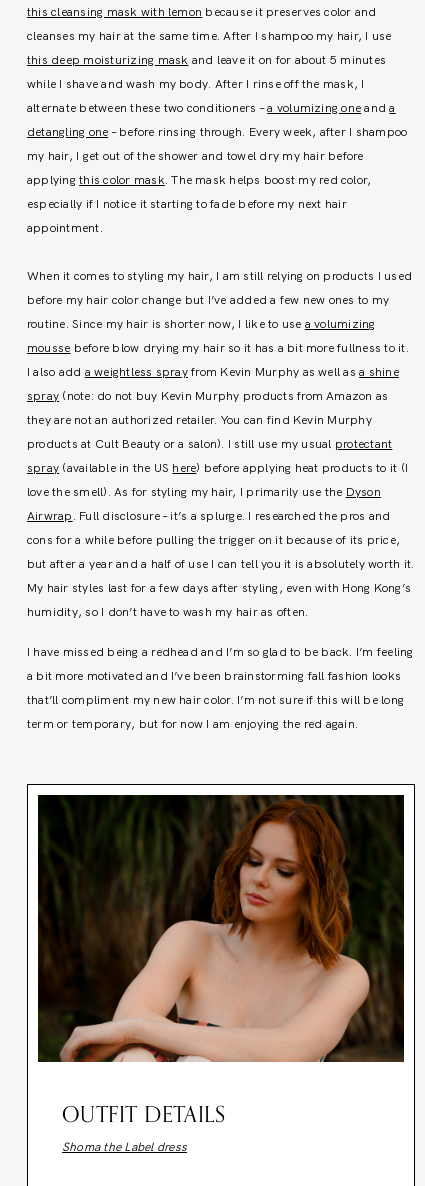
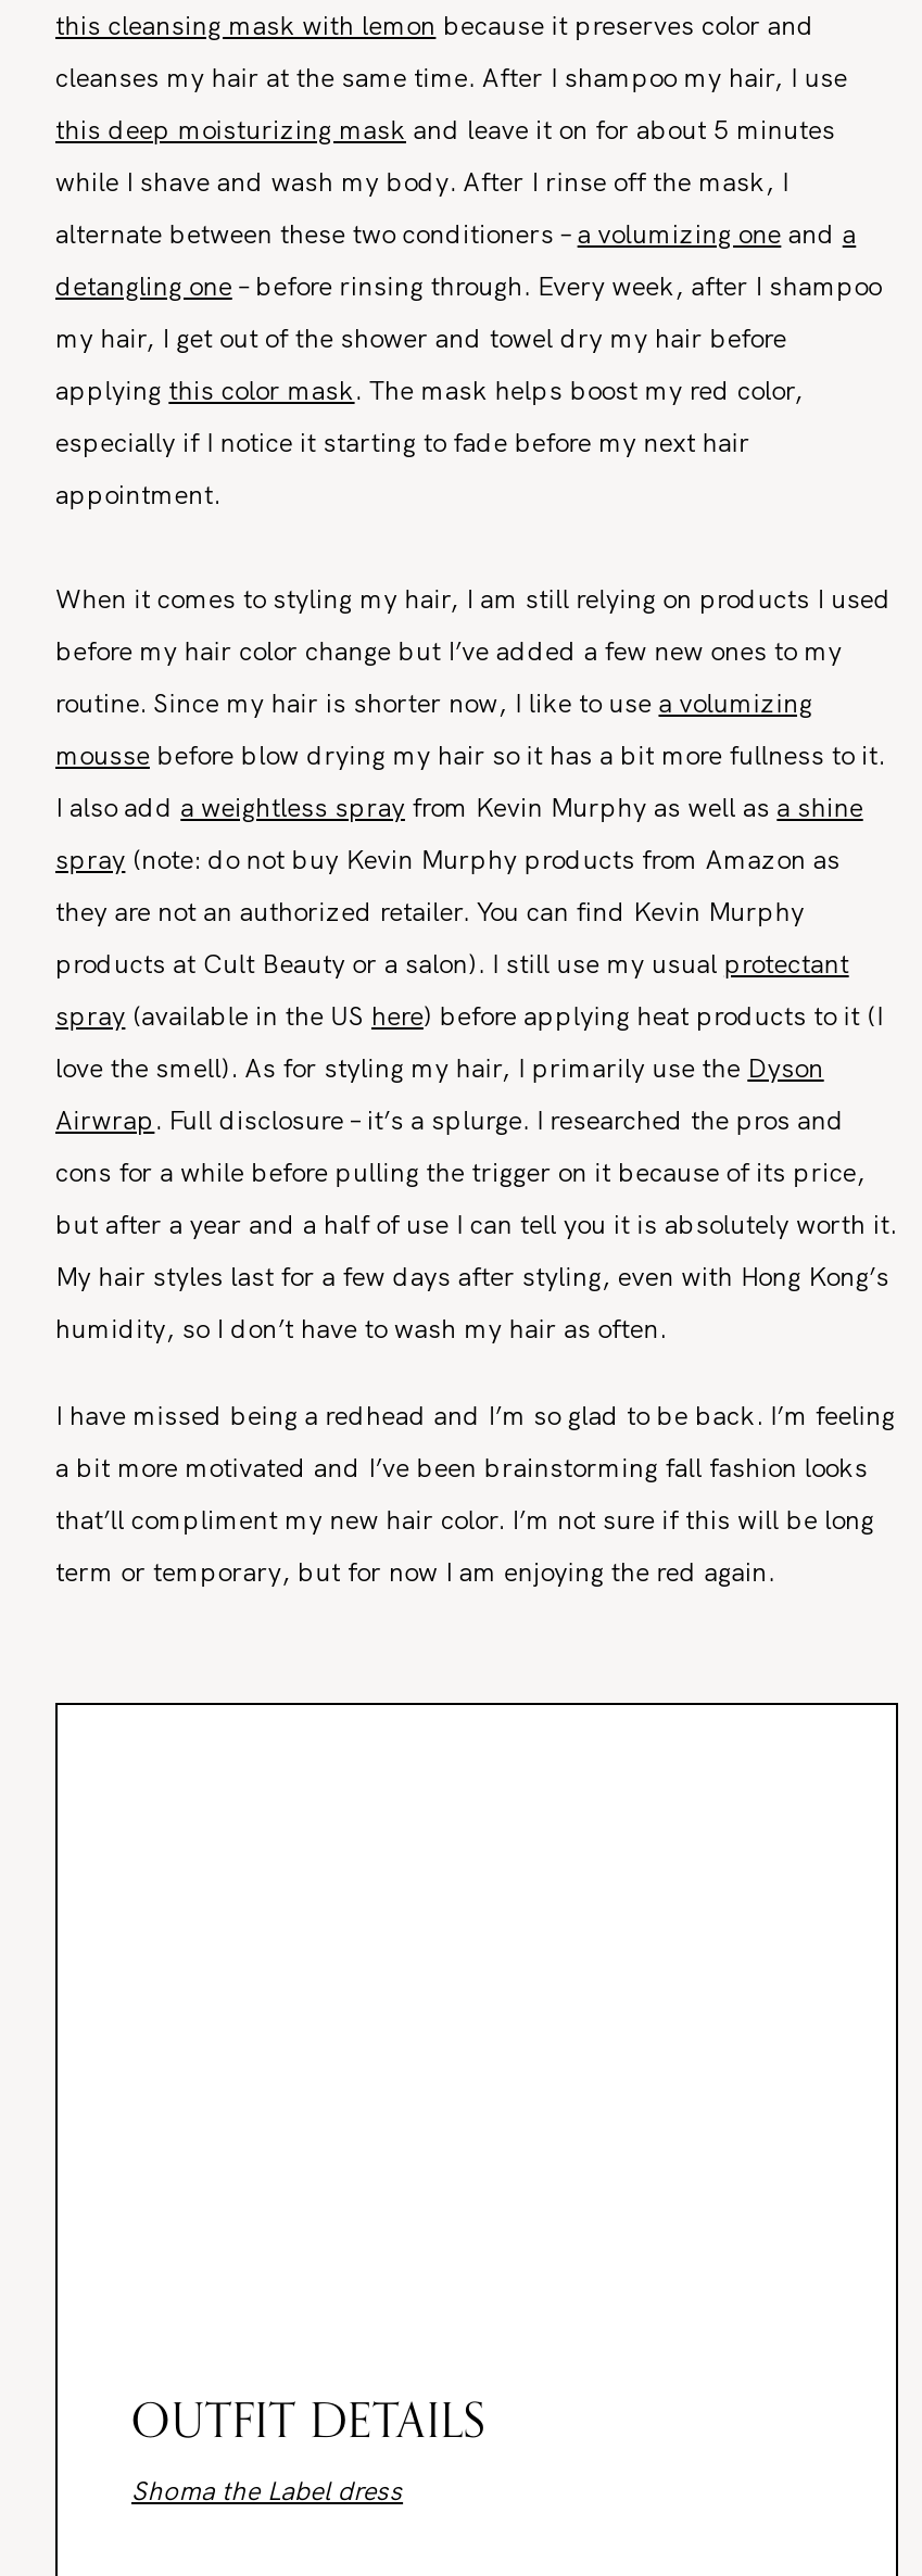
- [image]
